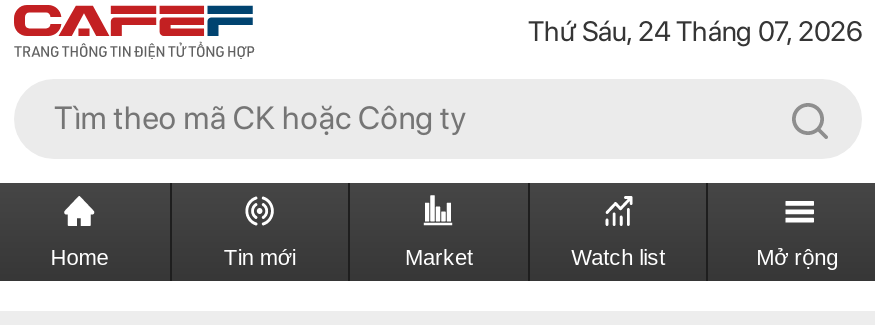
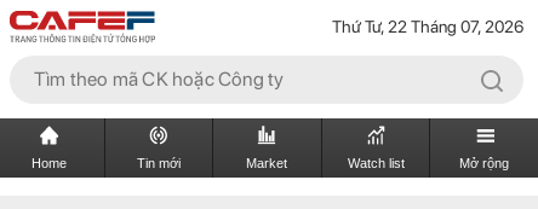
- Thứ Sáu, 24 Tháng 07, 2026
+ Thứ Tư, 22 Tháng 07, 2026
